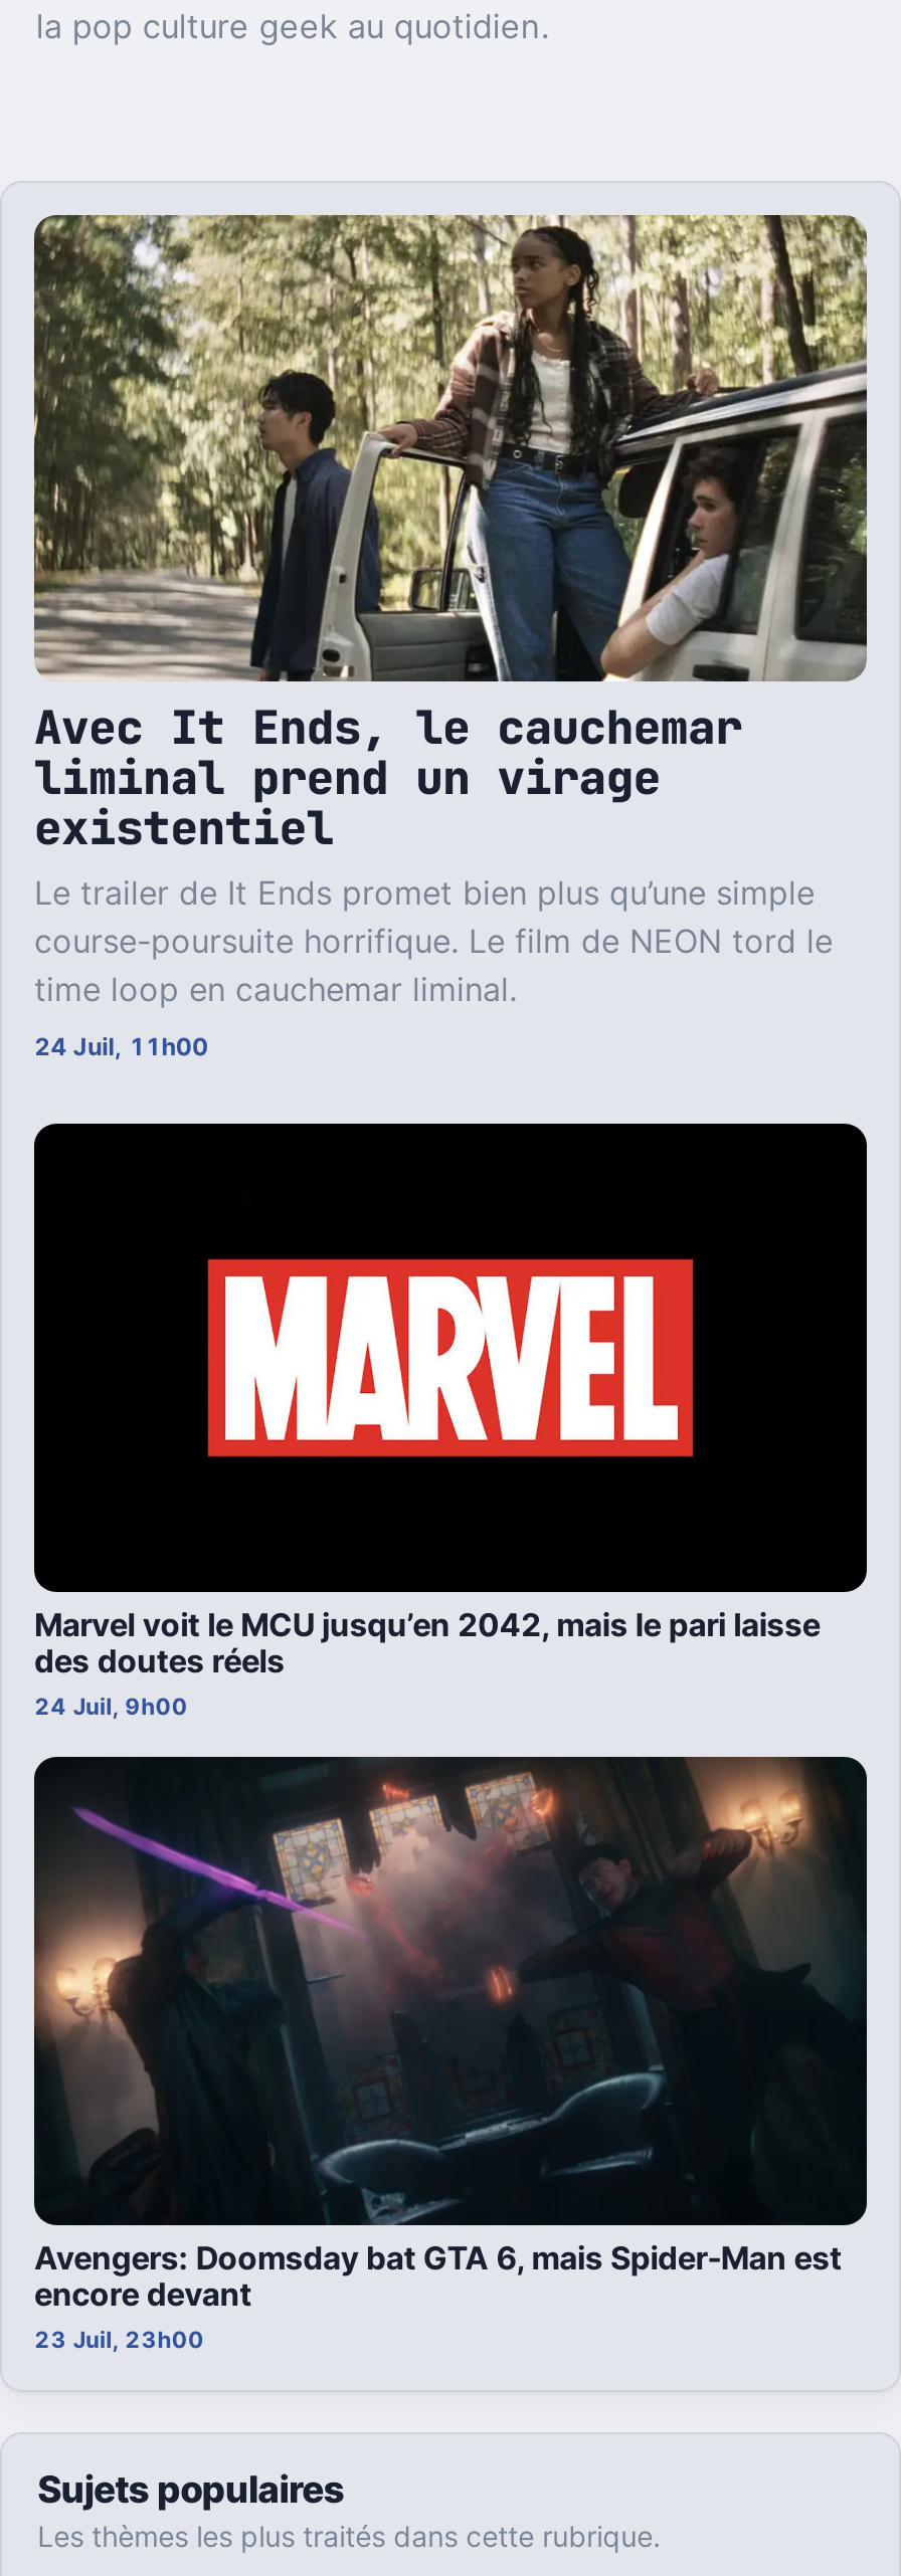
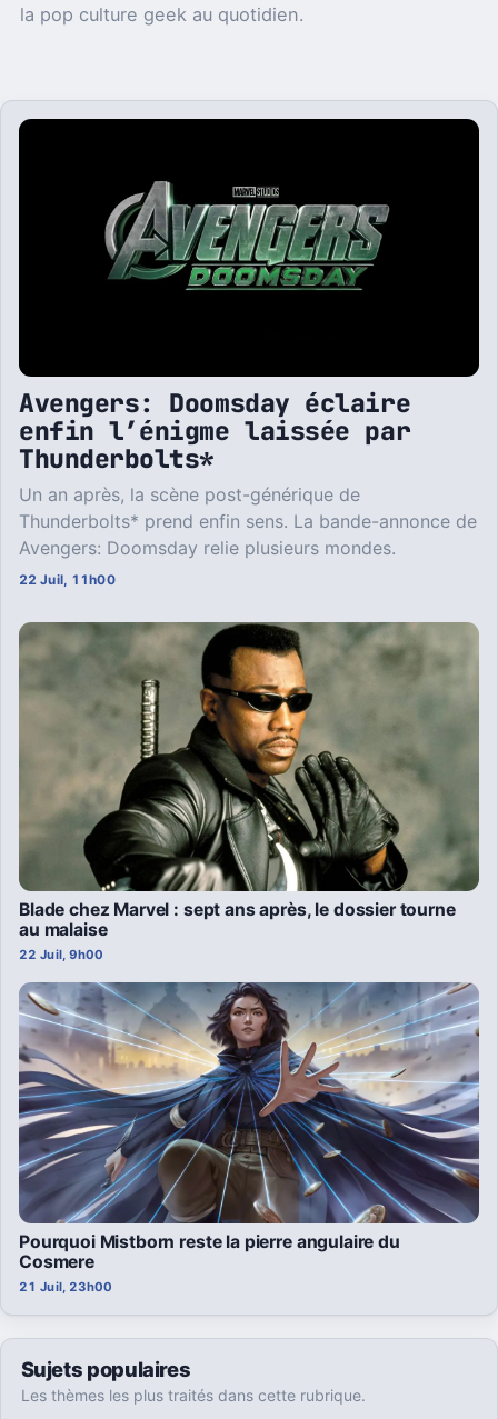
- [image]
- Avec It Ends, le cauchemar
- liminal prend un virage
- existentiel
- Le trailer de It Ends promet bien plus qu’une simple
- course-poursuite horrifique. Le film de NEON tord le
- time loop en cauchemar liminal.
+ [image]
+ Avengers: Doomsday éclaire
+ enfin l’énigme laissée par
+ Thunderbolts*
+ Un an après, la scène post-générique de
+ Thunderbolts* prend enfin sens. La bande-annonce de
+ Avengers: Doomsday relie plusieurs mondes.

- 24 Juil, 11h00
+ 22 Juil, 11h00

- [image]
- Marvel voit le MCU jusqu’en 2042, mais le pari laisse
- des doutes réels
- 24 Juil, 9h00
+ [image]
+ Blade chez Marvel : sept ans après, le dossier tourne
+ au malaise
+ 22 Juil, 9h00

- [image]
- Avengers: Doomsday bat GTA 6, mais Spider-Man est
- encore devant
- 23 Juil, 23h00
+ [image]
+ Pourquoi Mistborn reste la pierre angulaire du
+ Cosmere
+ 21 Juil, 23h00
